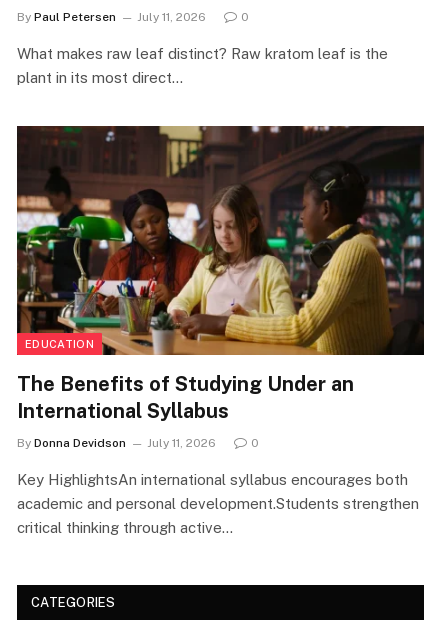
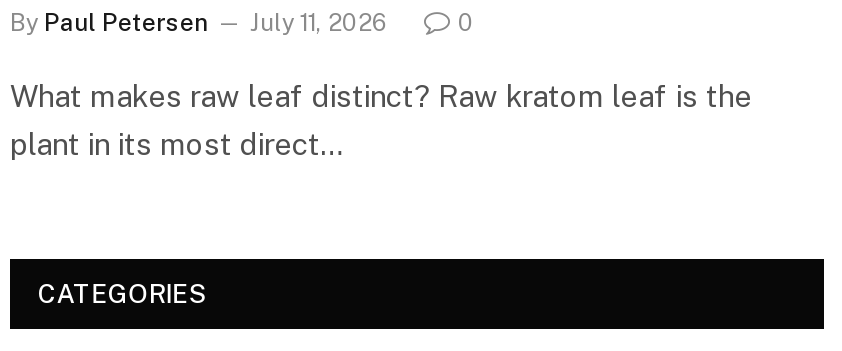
- [image]
- EDUCATION
- The Benefits of Studying Under an
- International Syllabus
- By Donna Devidson
- July 11, 2026
- 0
- Key HighlightsAn international syllabus encourages both
- academic and personal development.Students strengthen
- critical thinking through active…
